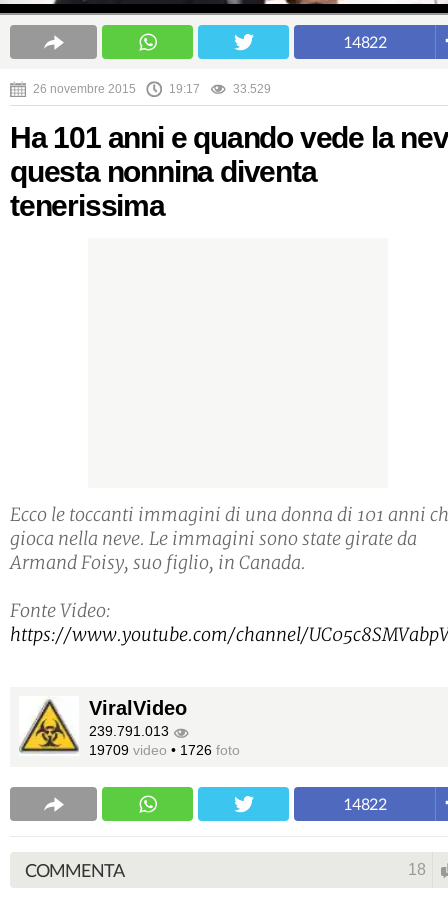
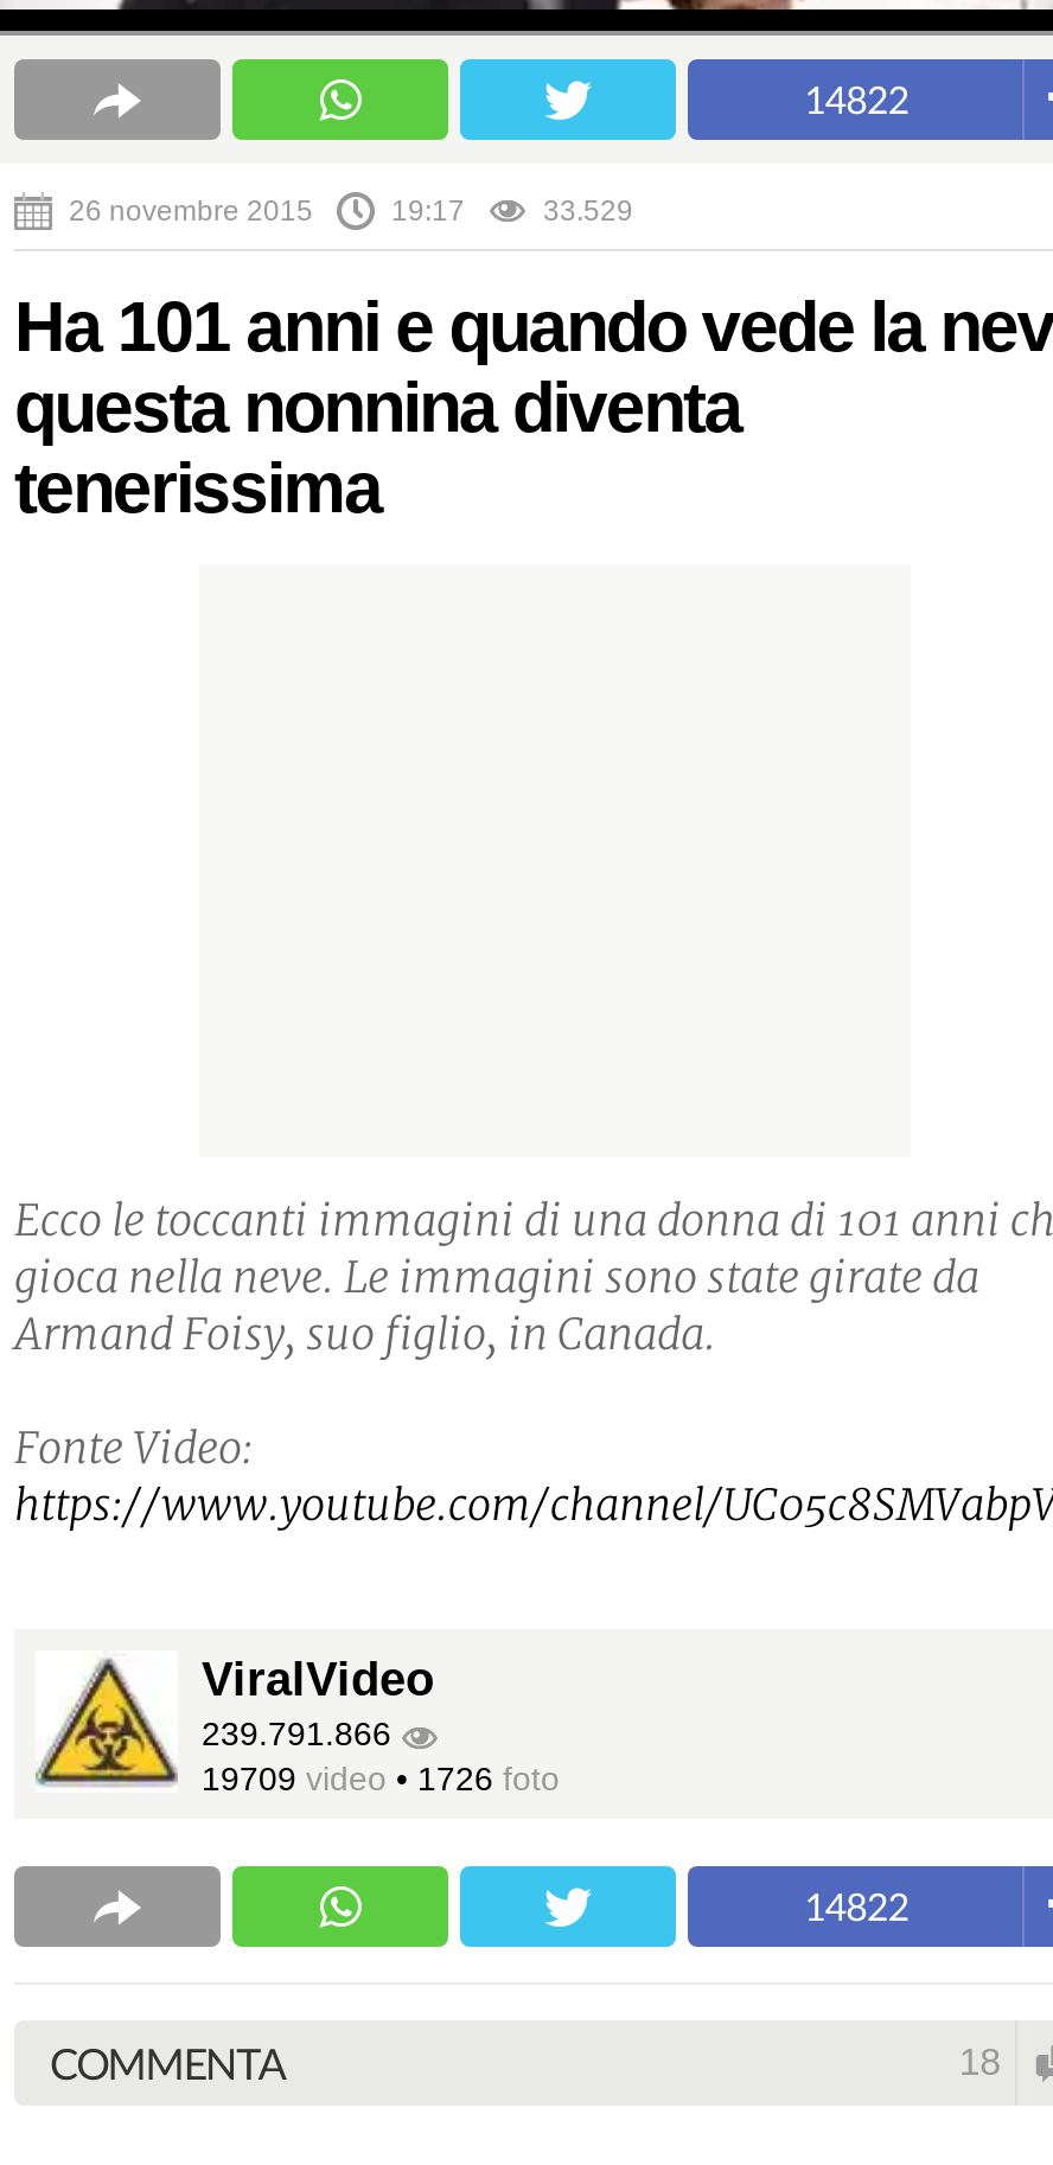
- 239.791.013
+ 239.791.866
